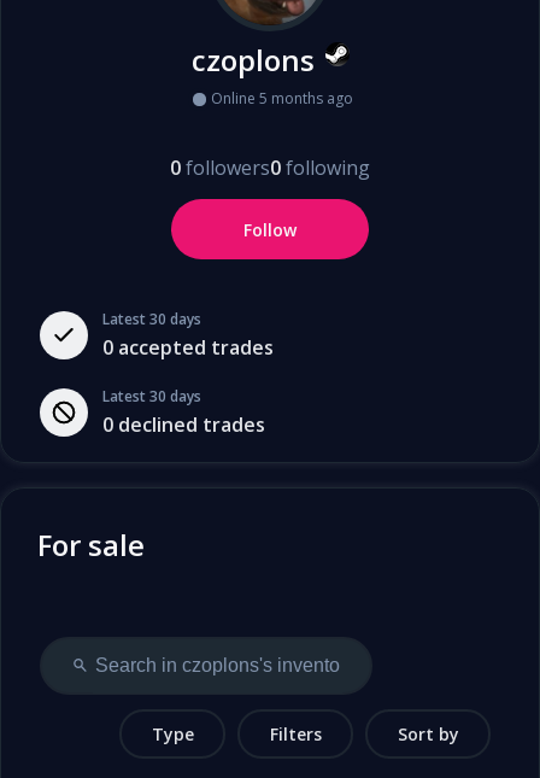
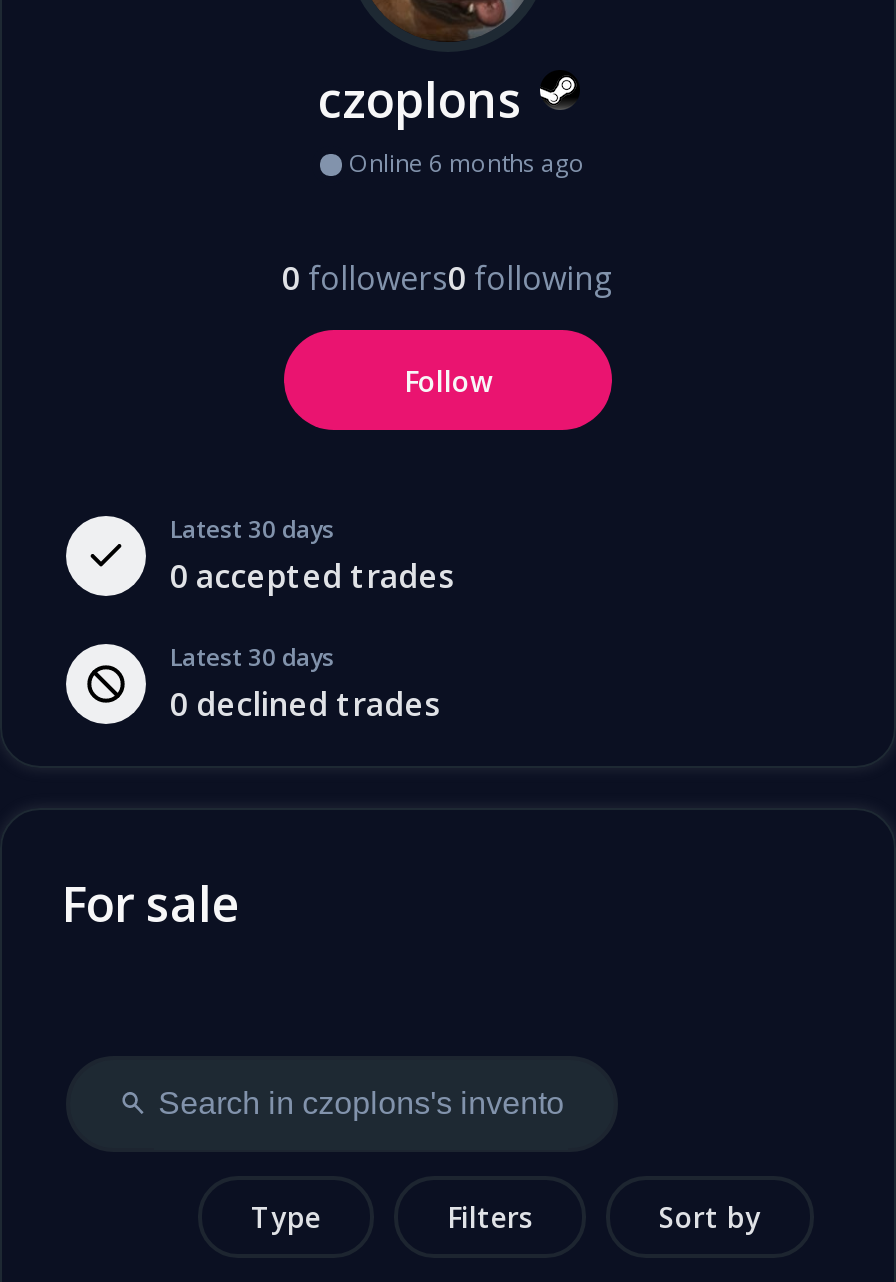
- Online 5 months ago
+ Online 6 months ago
